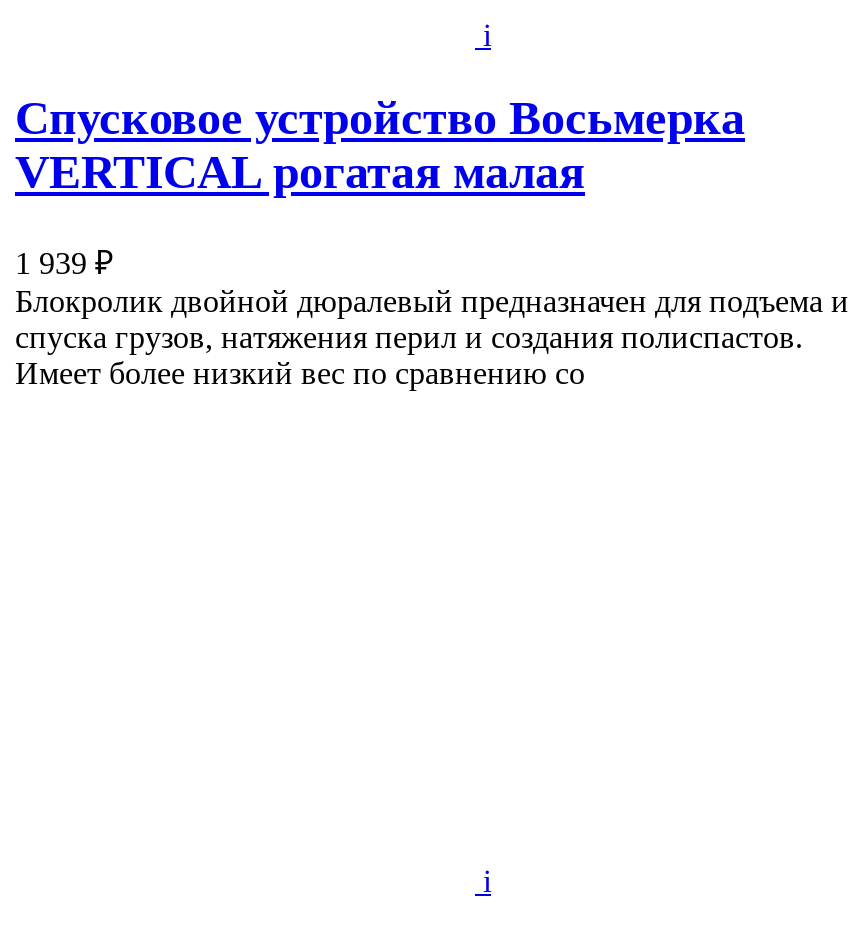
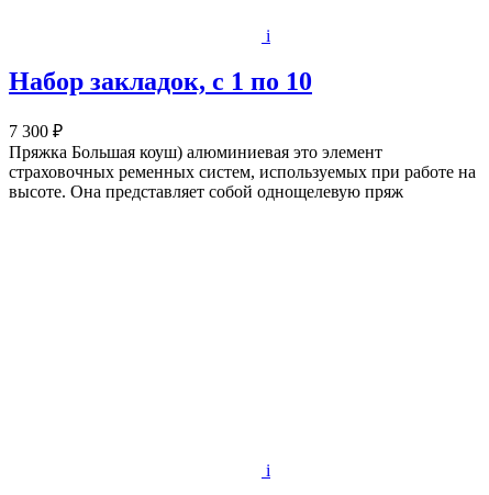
- Спусковое устройство Восьмерка
- VERTICAL рогатая малая
+ Набор закладок, с 1 по 10

- 1 939 ₽
- Блокролик двойной дюралевый предназначен для подъема и
- спуска грузов, натяжения перил и создания полиспастов.
- Имеет более низкий вес по сравнению со
+ 7 300 ₽
+ Пряжка Большая коуш) алюминиевая это элемент
+ страховочных ременных систем, используемых при работе на
+ высоте. Она представляет собой однощелевую пряж
